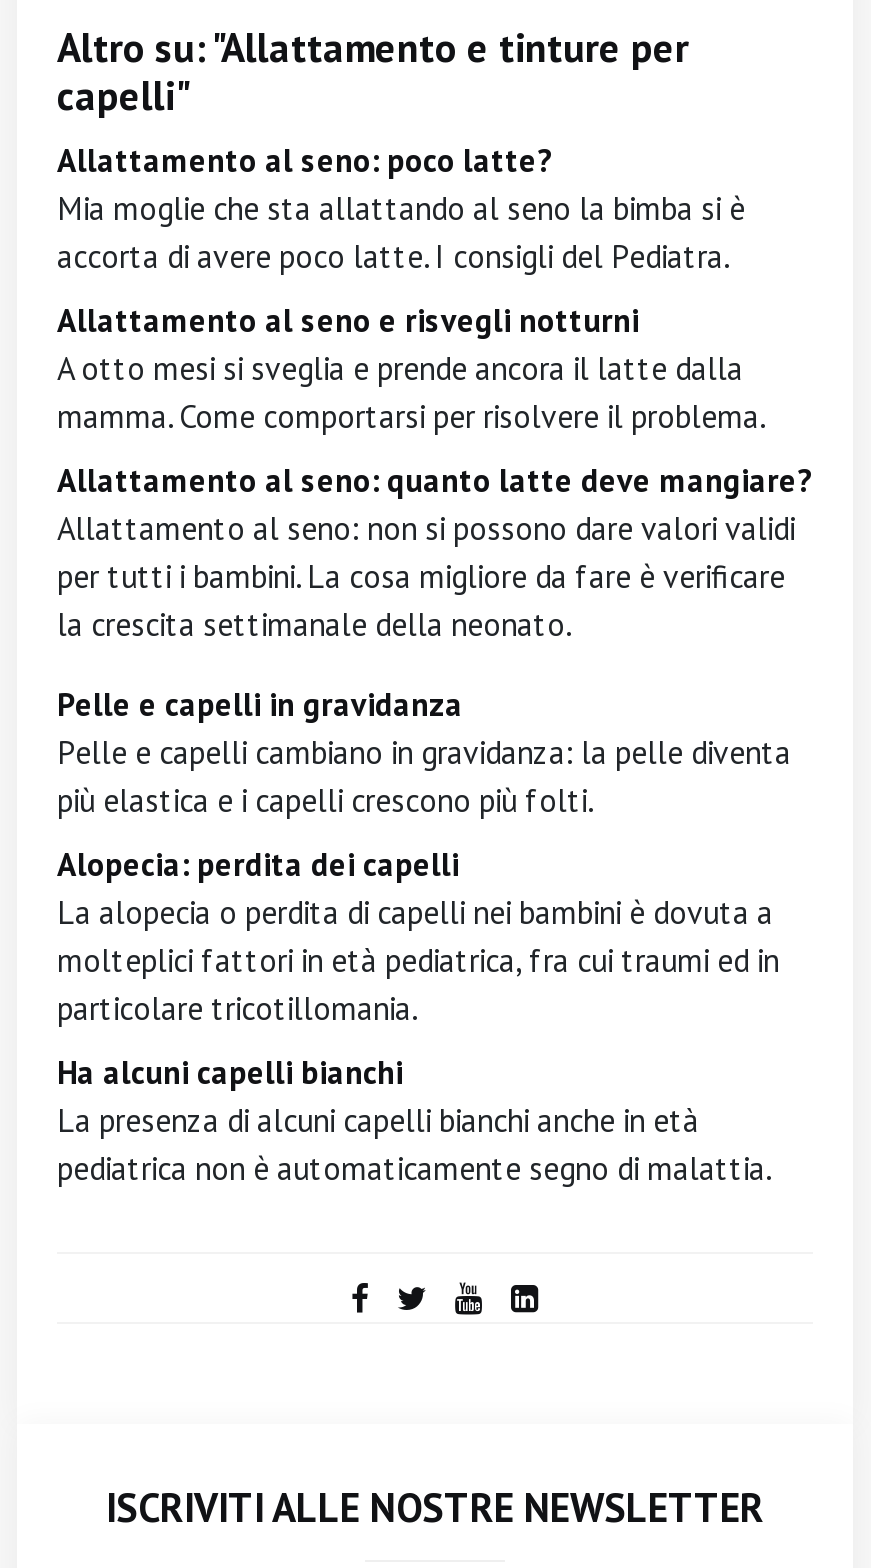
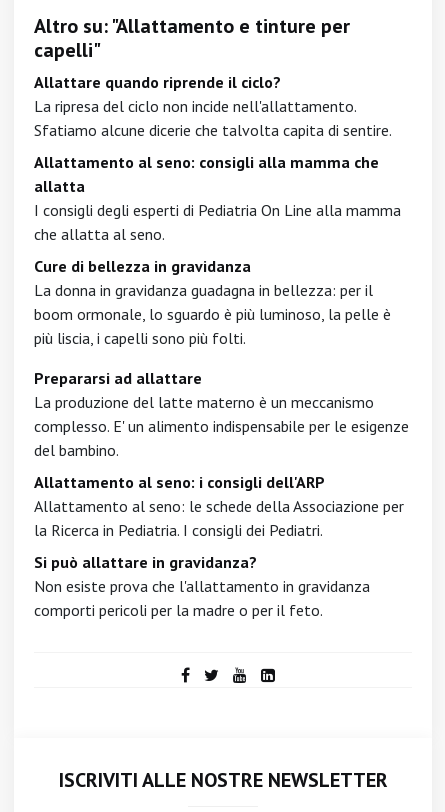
- Allattamento al seno: poco latte?
- Mia moglie che sta allattando al seno la bimba si è
- accorta di avere poco latte. I consigli del Pediatra.
+ Allattare quando riprende il ciclo?
+ La ripresa del ciclo non incide nell'allattamento.
+ Sfatiamo alcune dicerie che talvolta capita di sentire.

- Allattamento al seno e risvegli notturni
- A otto mesi si sveglia e prende ancora il latte dalla
- mamma. Come comportarsi per risolvere il problema.
+ Allattamento al seno: consigli alla mamma che
+ allatta
+ I consigli degli esperti di Pediatria On Line alla mamma
+ che allatta al seno.

- Allattamento al seno: quanto latte deve mangiare?
- Allattamento al seno: non si possono dare valori validi
- per tutti i bambini. La cosa migliore da fare è verificare
- la crescita settimanale della neonato.
+ Cure di bellezza in gravidanza
+ La donna in gravidanza guadagna in bellezza: per il
+ boom ormonale, lo sguardo è più luminoso, la pelle è
+ più liscia, i capelli sono più folti.

- Pelle e capelli in gravidanza
- Pelle e capelli cambiano in gravidanza: la pelle diventa
- più elastica e i capelli crescono più folti.
+ Prepararsi ad allattare
+ La produzione del latte materno è un meccanismo
+ complesso. E' un alimento indispensabile per le esigenze
+ del bambino.

- Alopecia: perdita dei capelli
- La alopecia o perdita di capelli nei bambini è dovuta a
- molteplici fattori in età pediatrica, fra cui traumi ed in
- particolare tricotillomania.
+ Allattamento al seno: i consigli dell'ARP
+ Allattamento al seno: le schede della Associazione per
+ la Ricerca in Pediatria. I consigli dei Pediatri.

- Ha alcuni capelli bianchi
- La presenza di alcuni capelli bianchi anche in età
- pediatrica non è automaticamente segno di malattia.
+ Si può allattare in gravidanza?
+ Non esiste prova che l'allattamento in gravidanza
+ comporti pericoli per la madre o per il feto.
